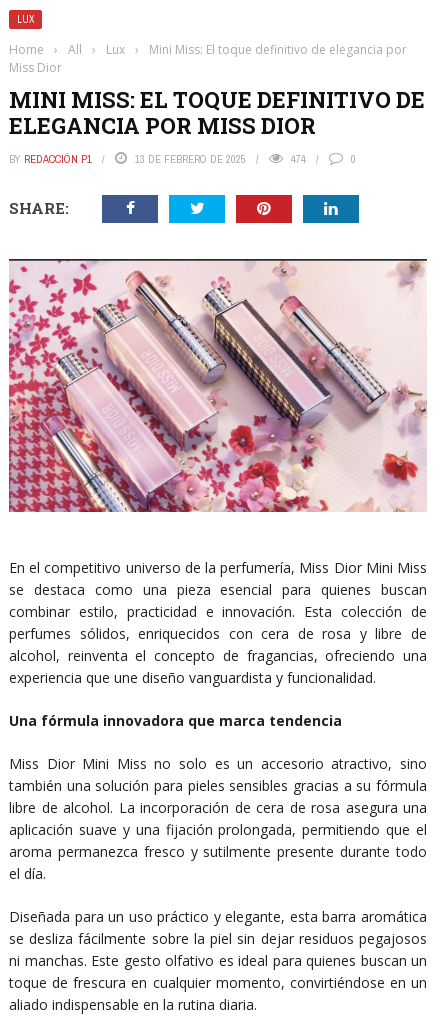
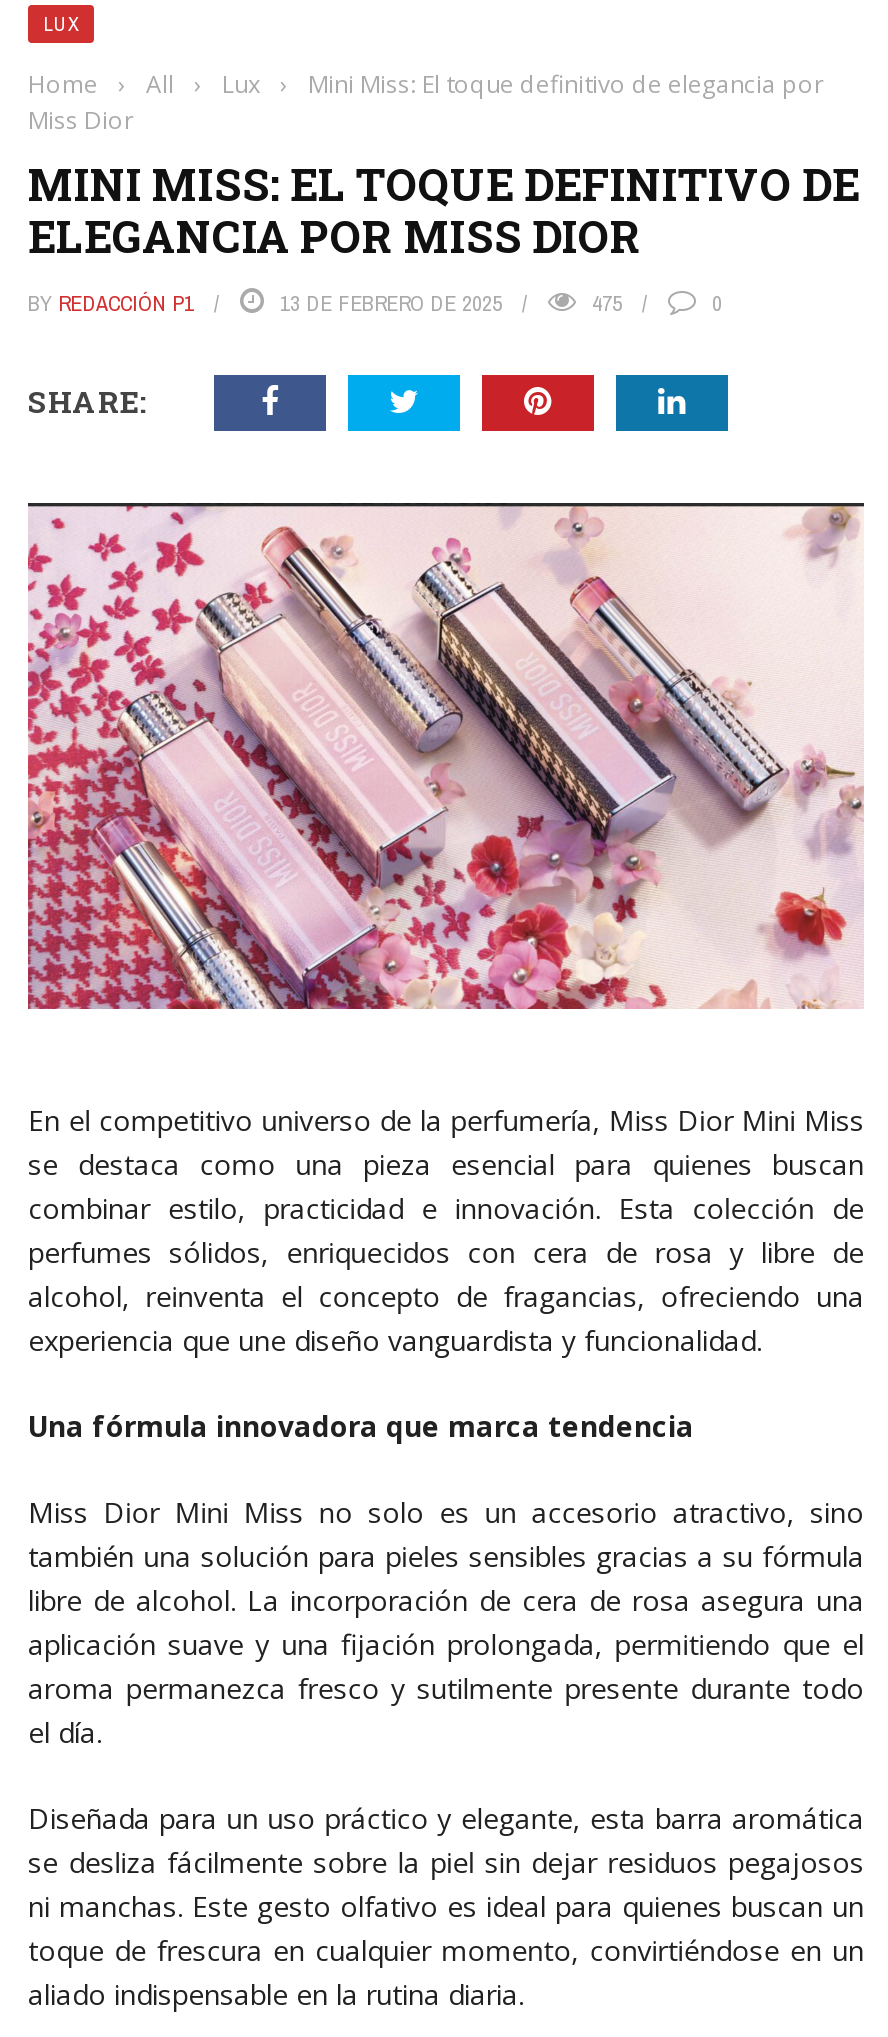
- 474
+ 475
